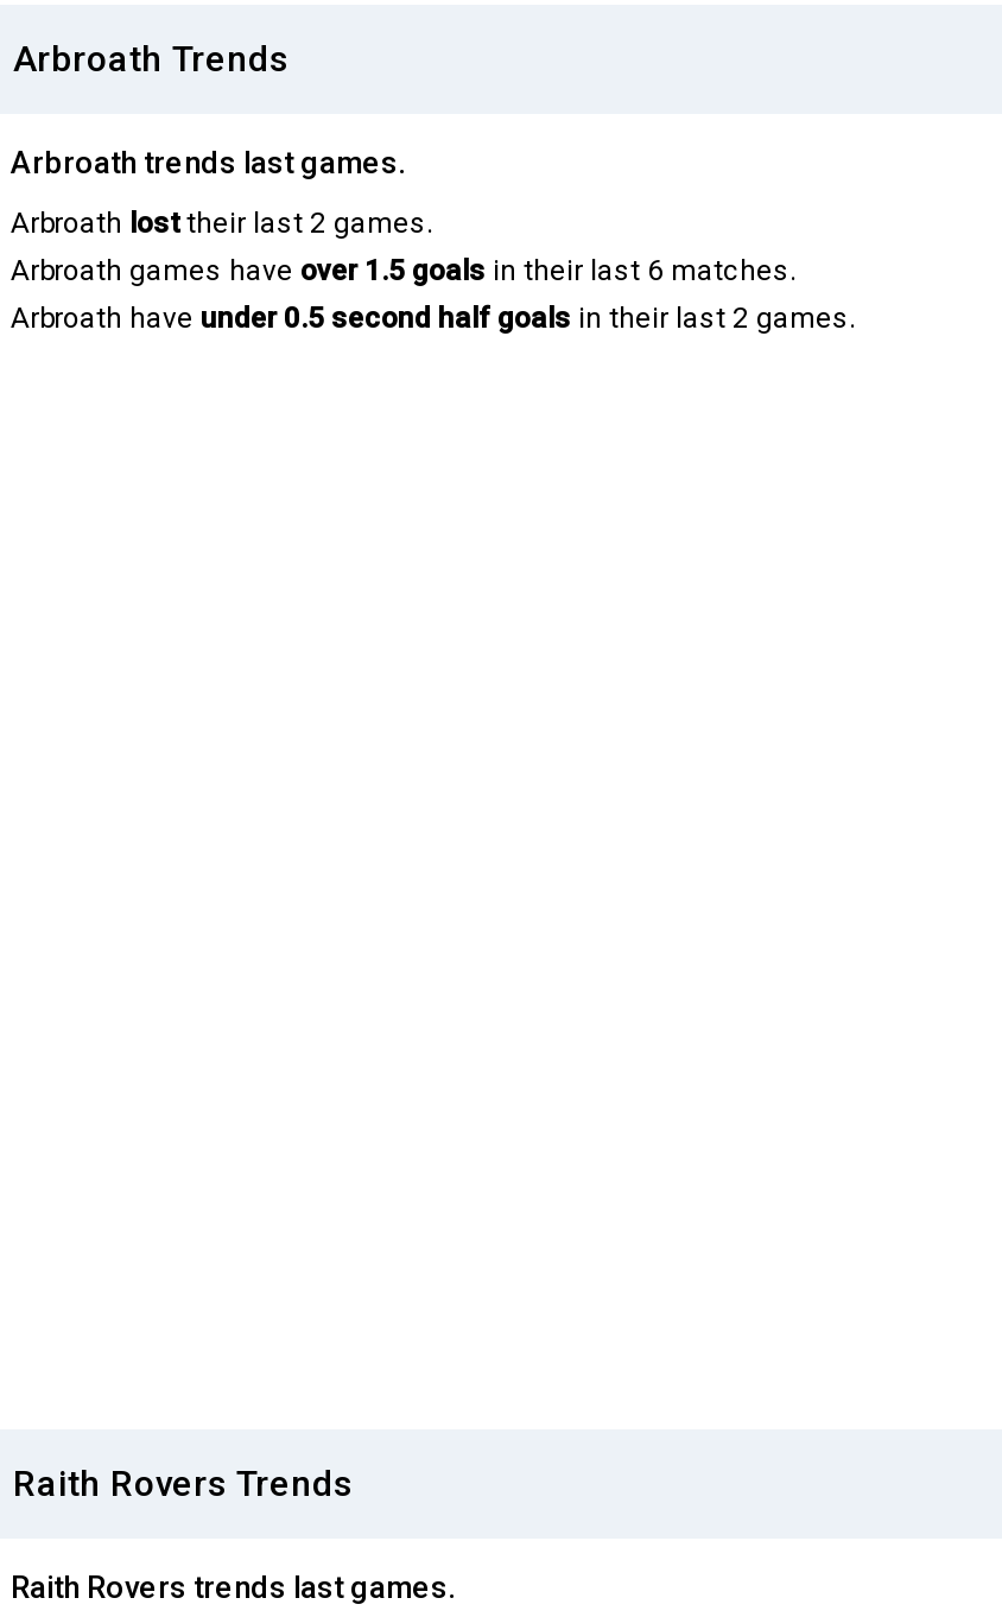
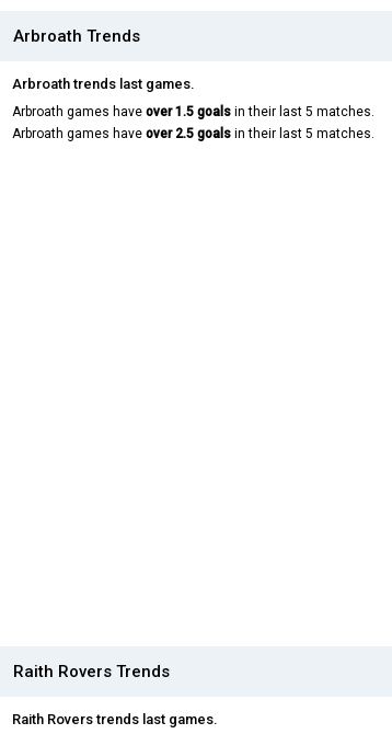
- Arbroath lost their last 2 games.
- Arbroath games have over 1.5 goals in their last 6 matches.
- Arbroath have under 0.5 second half goals in their last 2 games.
+ Arbroath games have over 1.5 goals in their last 5 matches.
+ Arbroath games have over 2.5 goals in their last 5 matches.
